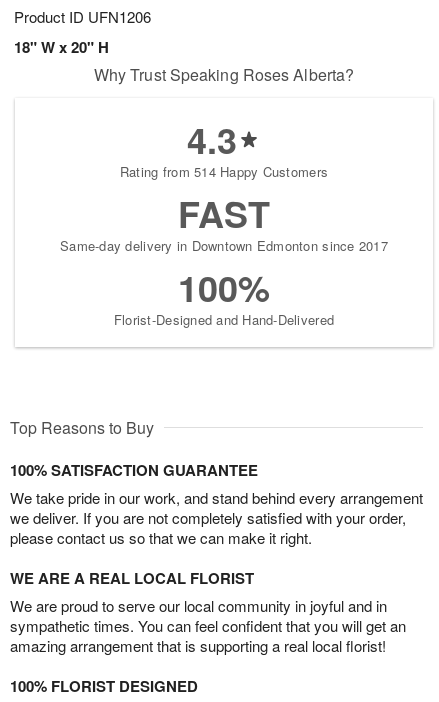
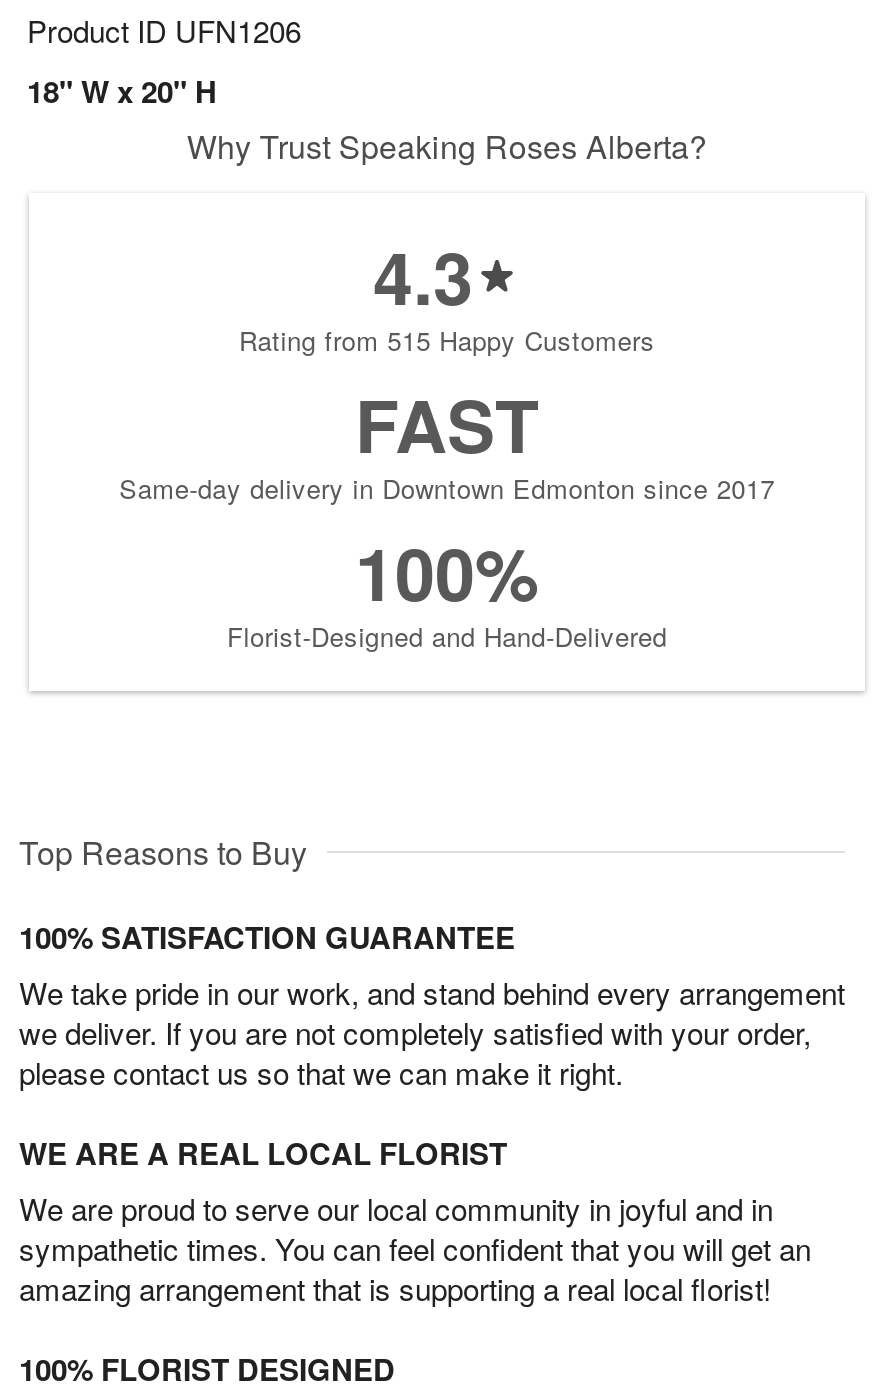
- Rating from 514 Happy Customers
+ Rating from 515 Happy Customers
